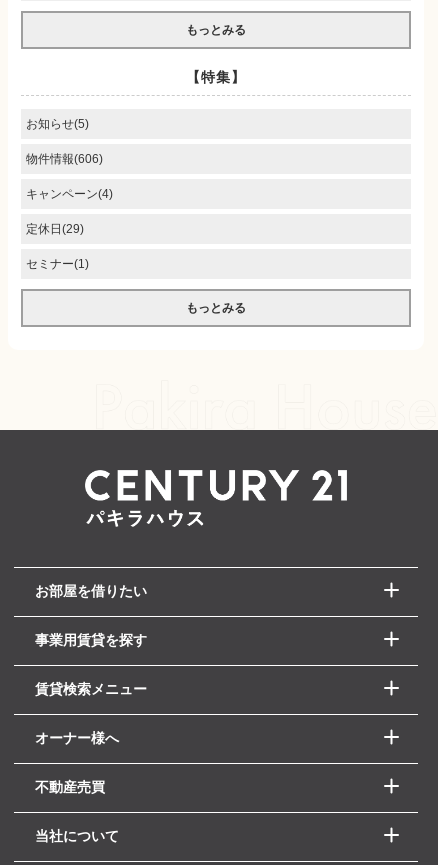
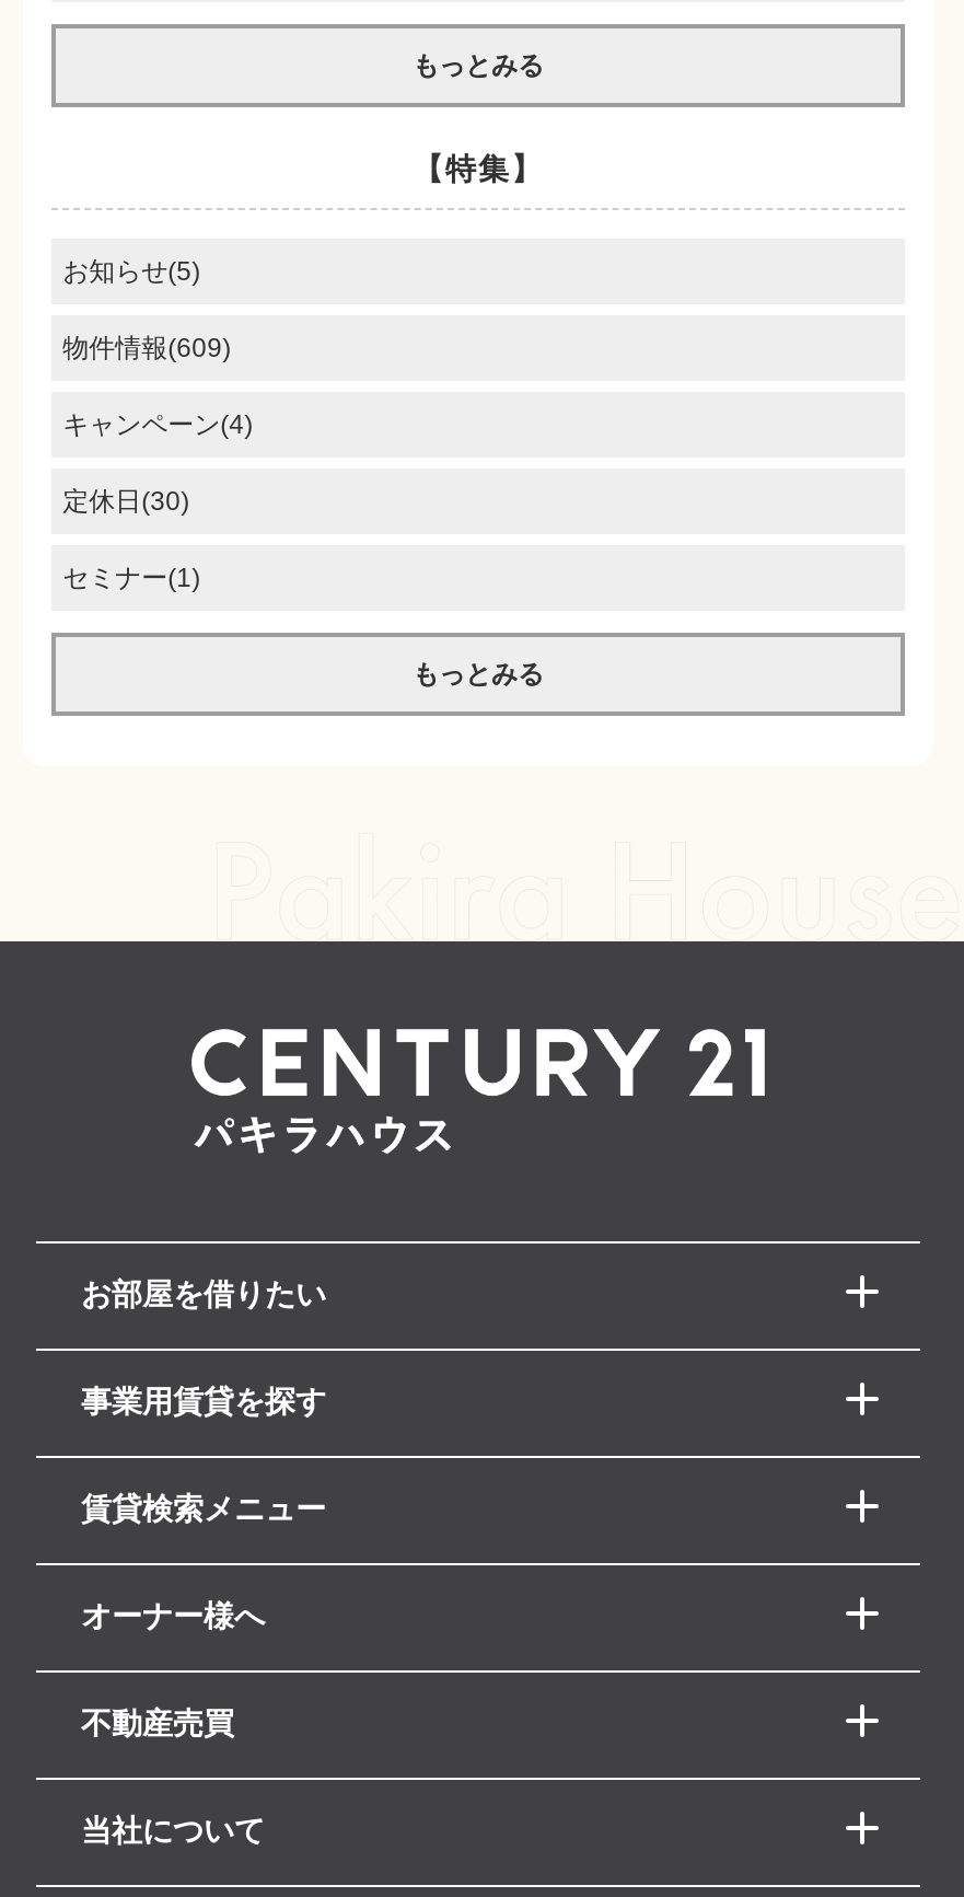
- 物件情報(606)
+ 物件情報(609)

- 定休日(29)
+ 定休日(30)
